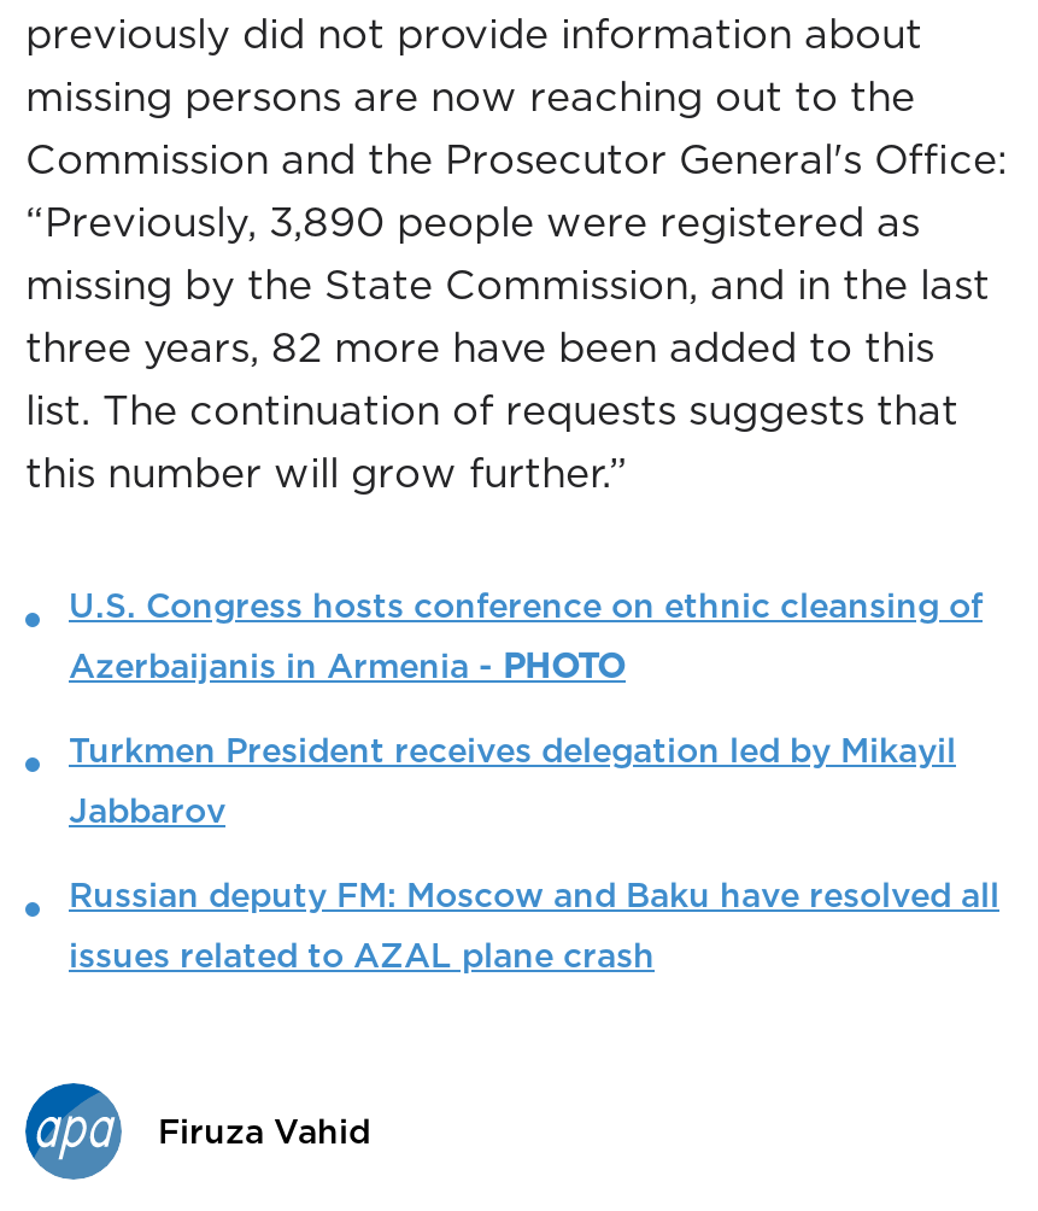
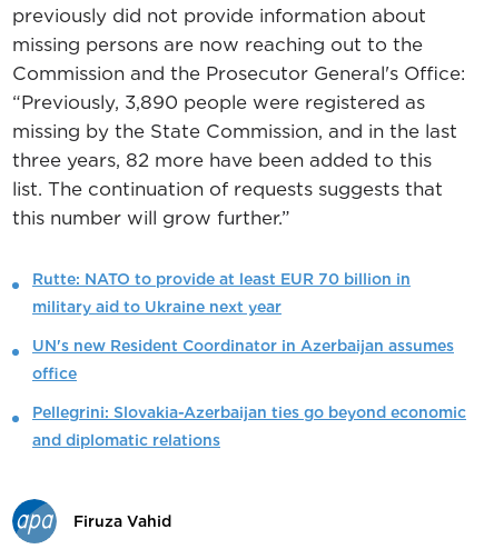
- U.S. Congress hosts conference on ethnic cleansing of
+ Rutte: NATO to provide at least EUR 70 billion in

- Azerbaijanis in Armenia - PHOTO
+ military aid to Ukraine next year

- Turkmen President receives delegation led by Mikayil
+ UN's new Resident Coordinator in Azerbaijan assumes

- Jabbarov
+ office

- Russian deputy FM: Moscow and Baku have resolved all
+ Pellegrini: Slovakia-Azerbaijan ties go beyond economic

- issues related to AZAL plane crash
+ and diplomatic relations
